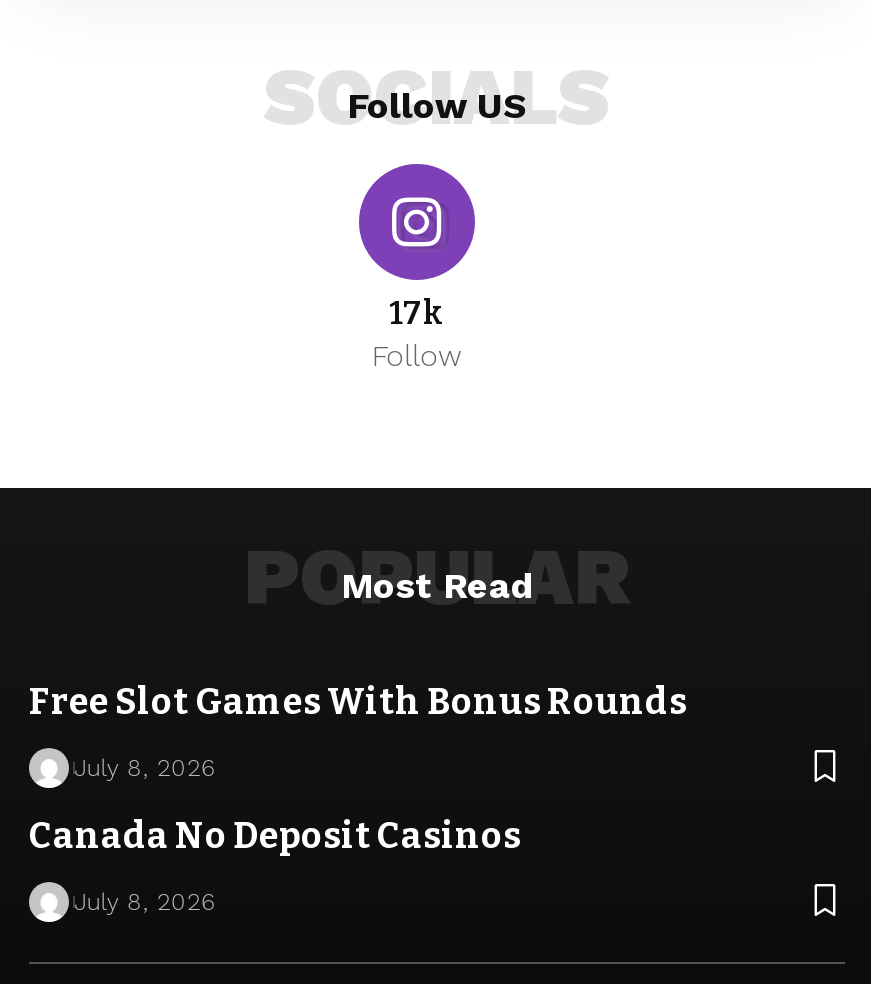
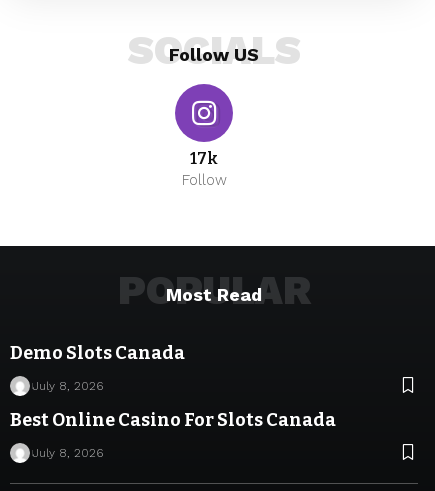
- Free Slot Games With Bonus Rounds
+ Demo Slots Canada

- Canada No Deposit Casinos
+ Best Online Casino For Slots Canada
